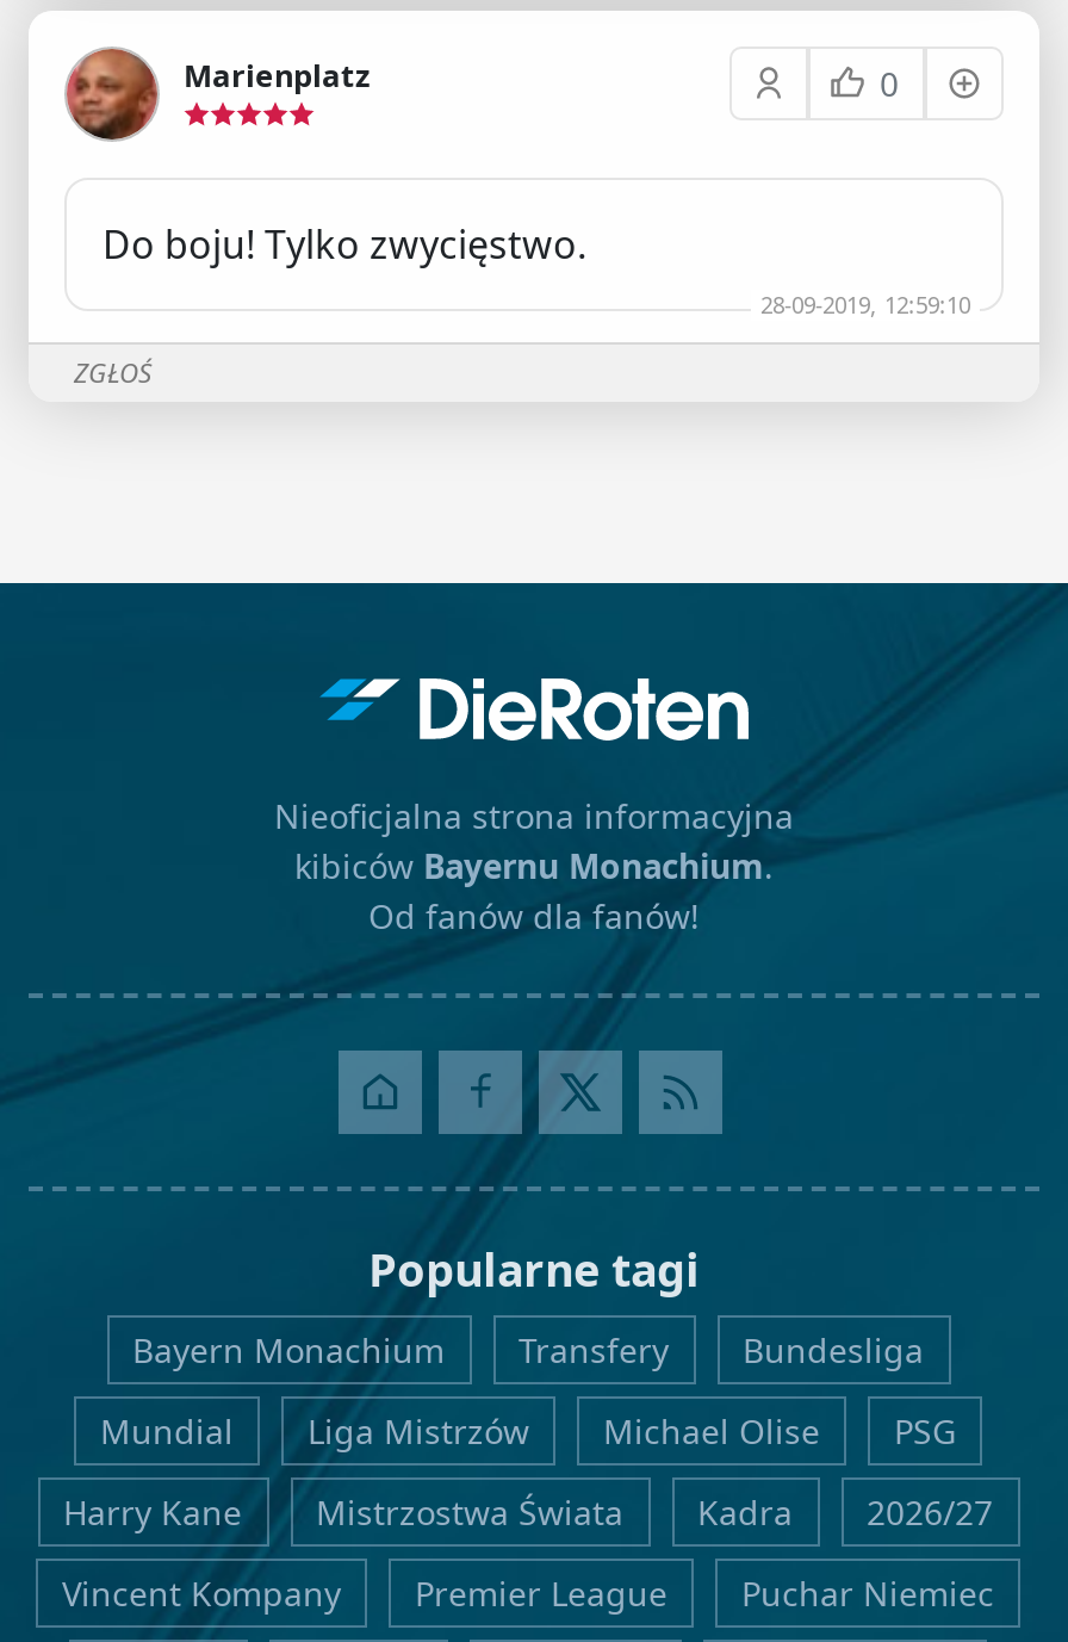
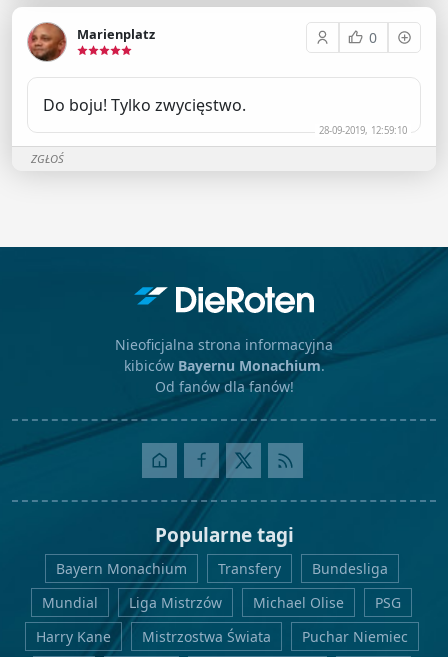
- Kadra
- 2026/27
- Vincent Kompany
- Premier League
